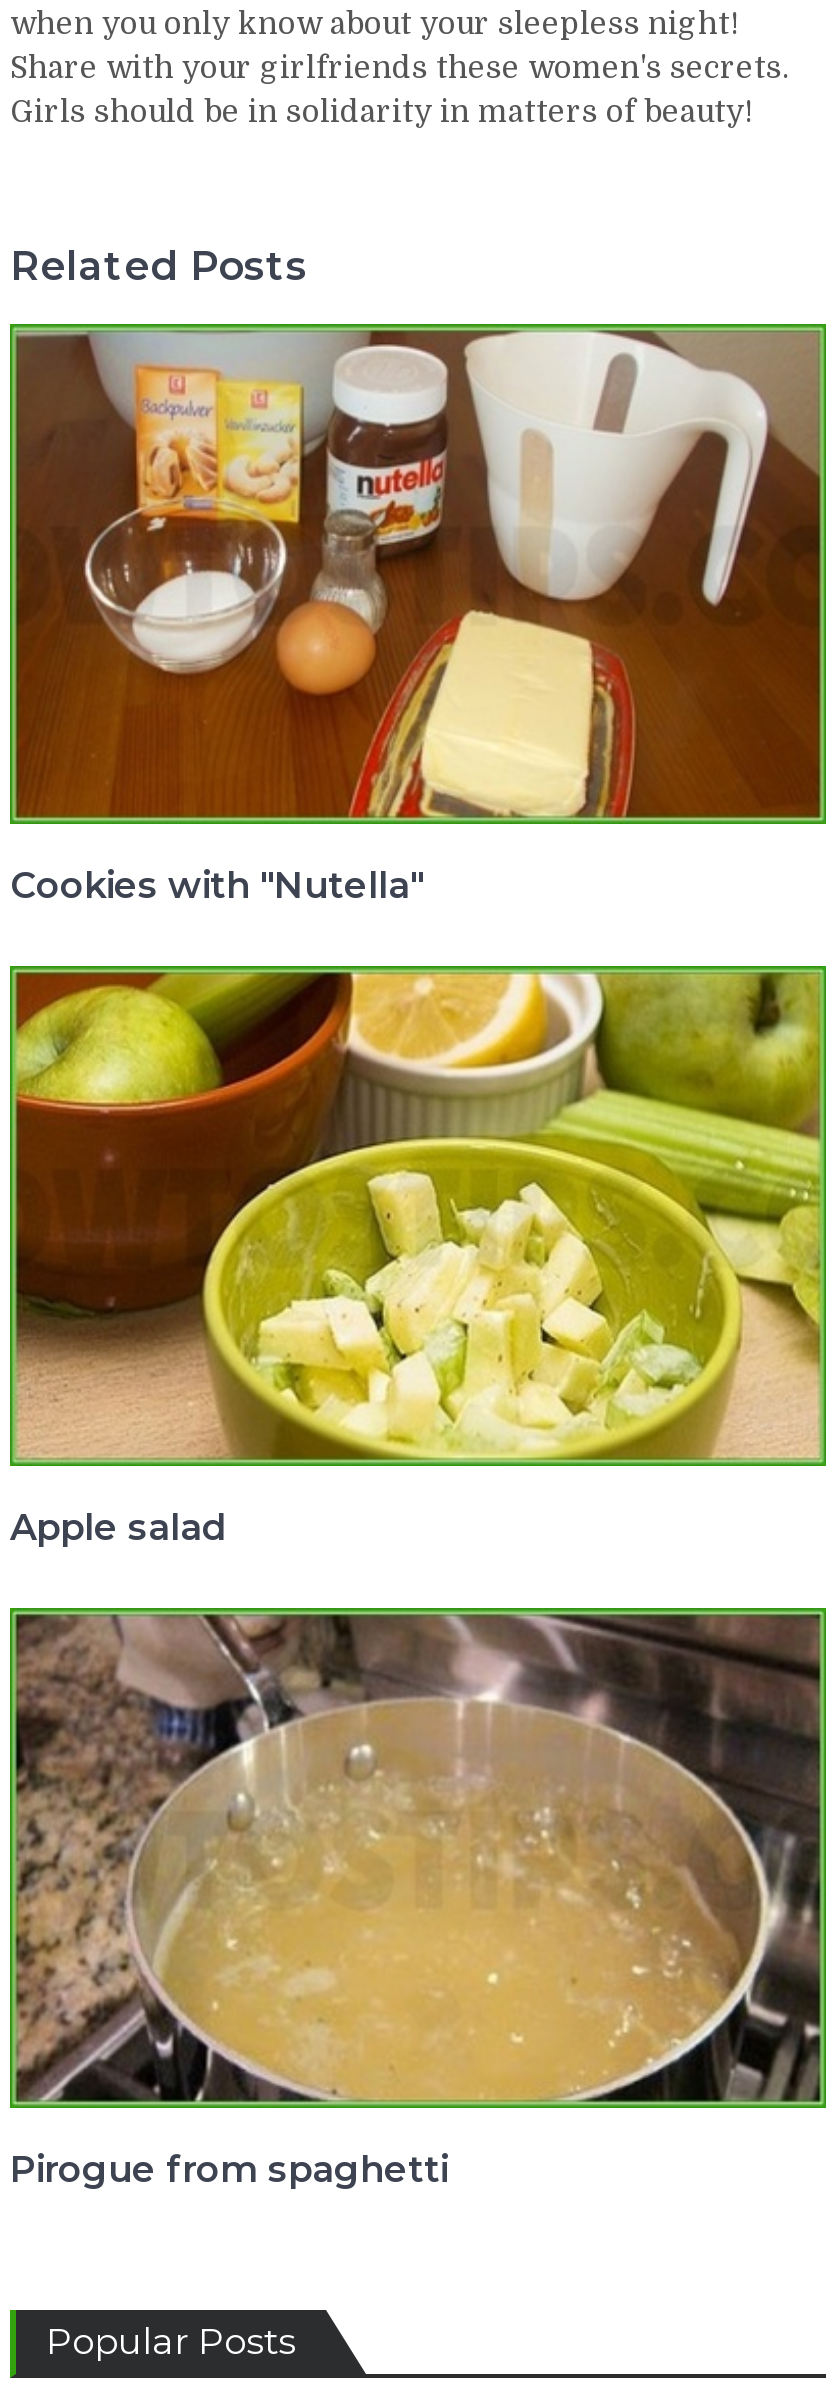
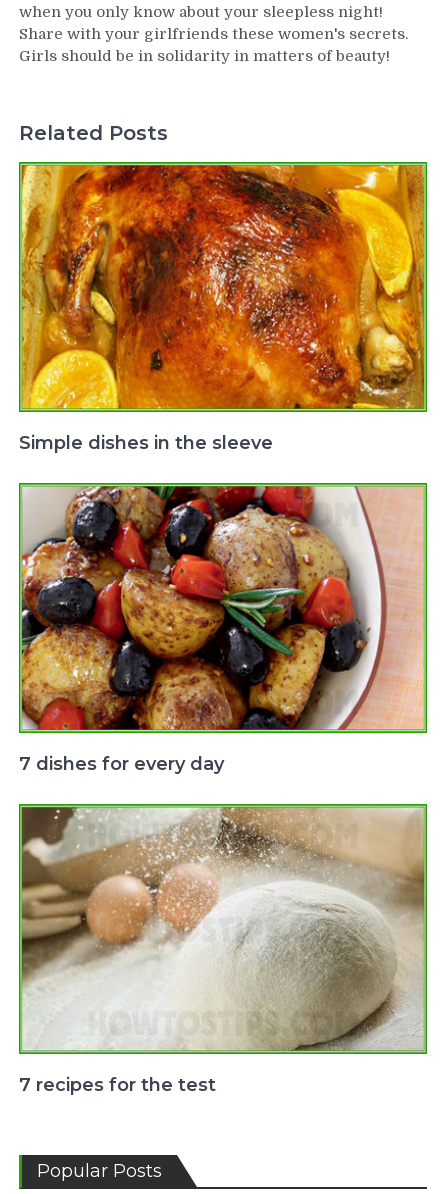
- [image]
- Cookies with "Nutella"
+ [image]
+ Simple dishes in the sleeve

- [image]
- Apple salad
+ [image]
+ 7 dishes for every day

- [image]
- Pirogue from spaghetti
+ [image]
+ 7 recipes for the test
